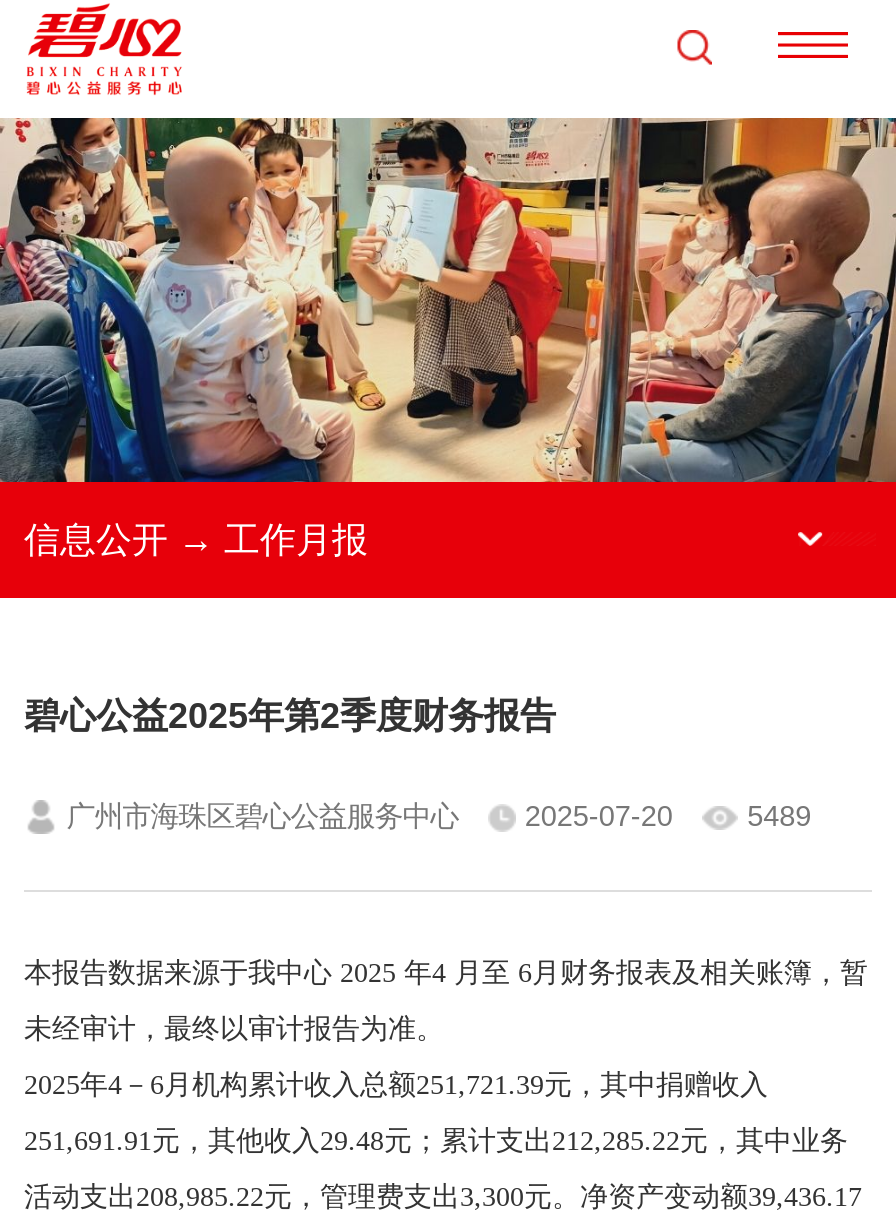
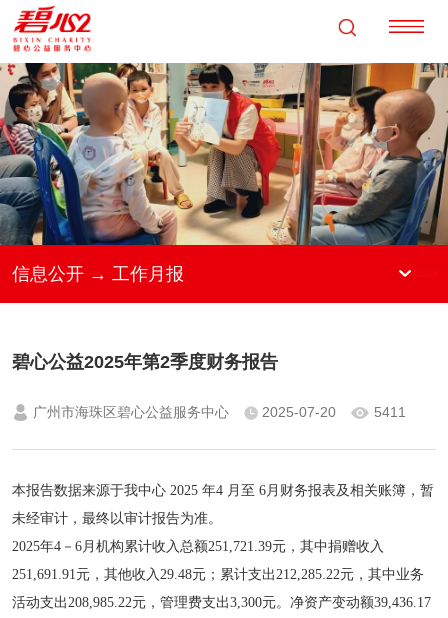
- 5489
+ 5411
